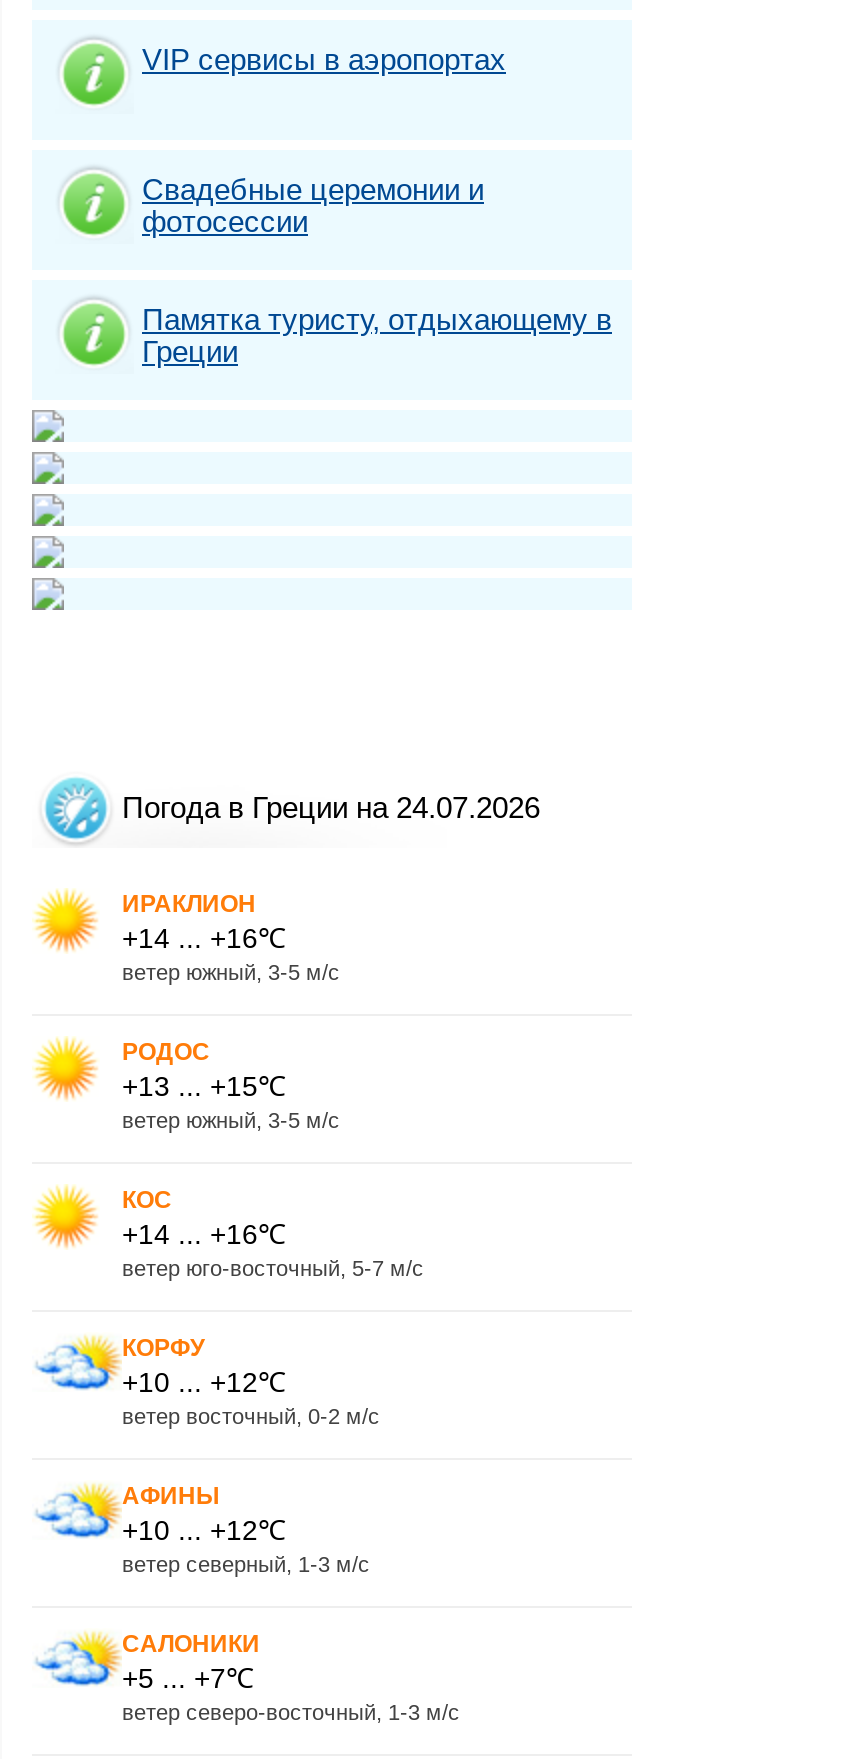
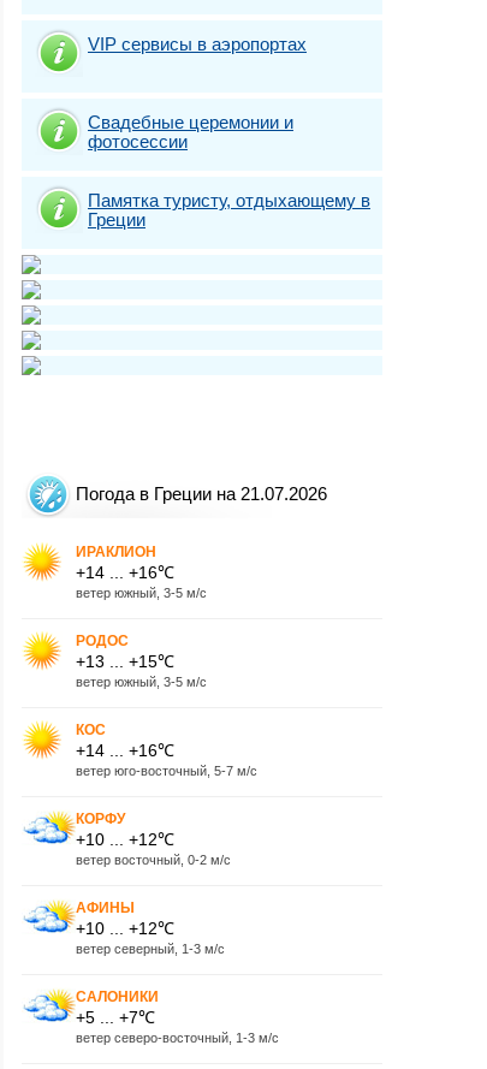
- Погода в Греции на 24.07.2026
+ Погода в Греции на 21.07.2026
